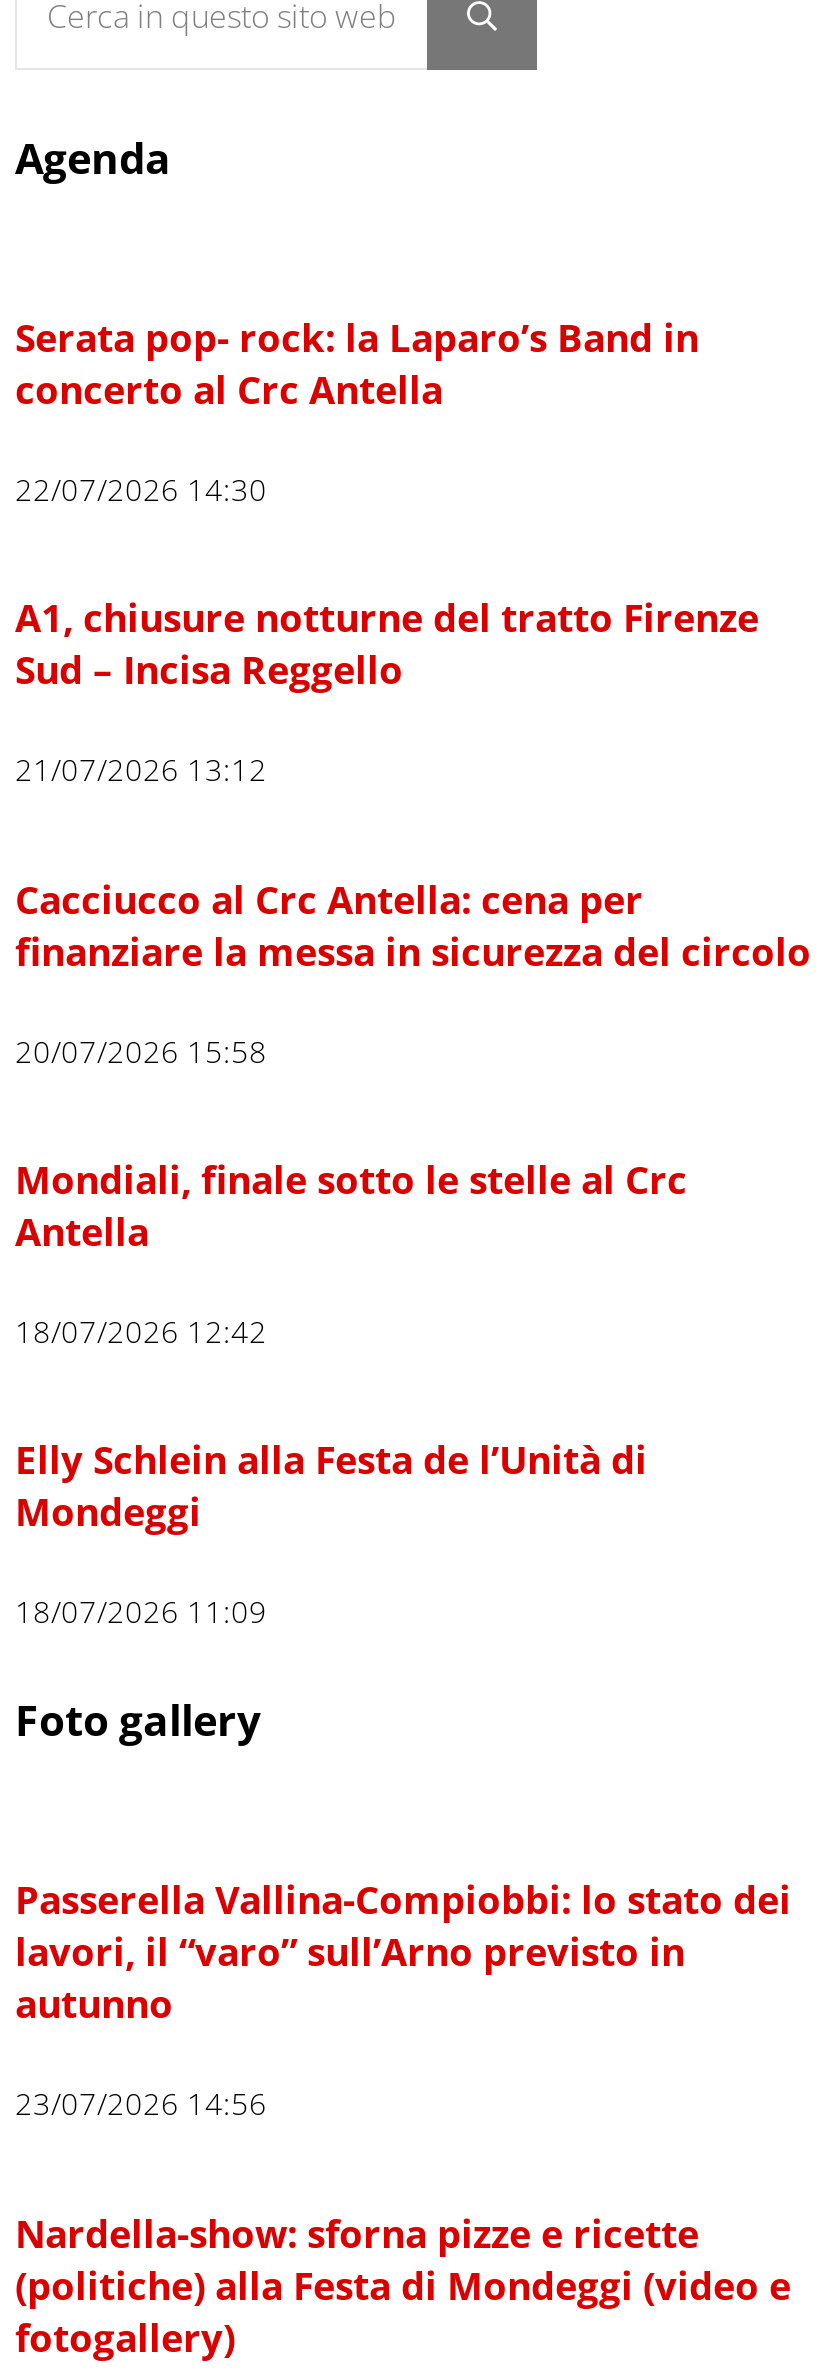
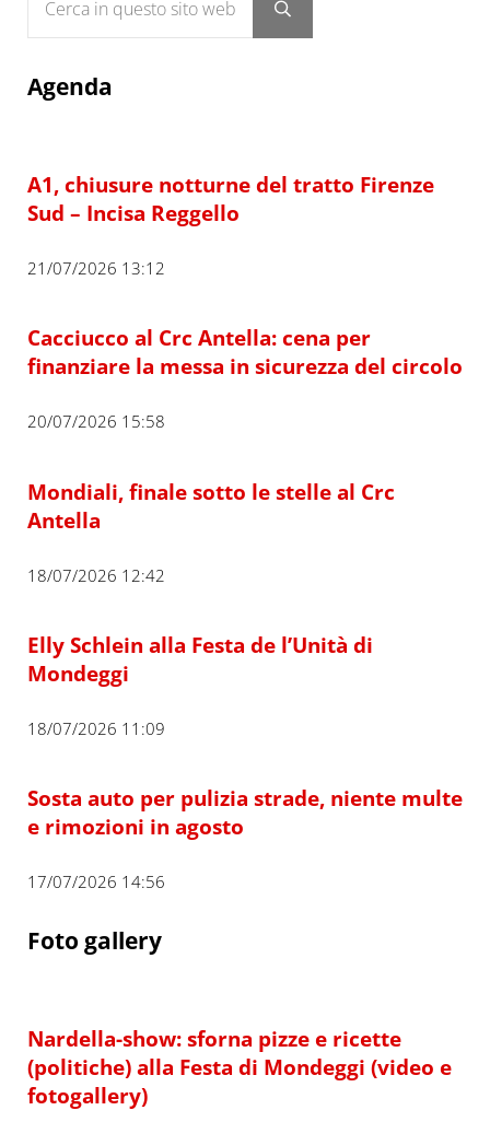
- Serata pop- rock: la Laparo’s Band in
- concerto al Crc Antella
- 22/07/2026 14:30

+ Sosta auto per pulizia strade, niente multe
+ e rimozioni in agosto
+ 17/07/2026 14:56

- Passerella Vallina-Compiobbi: lo stato dei
- lavori, il “varo” sull’Arno previsto in
- autunno
- 23/07/2026 14:56
